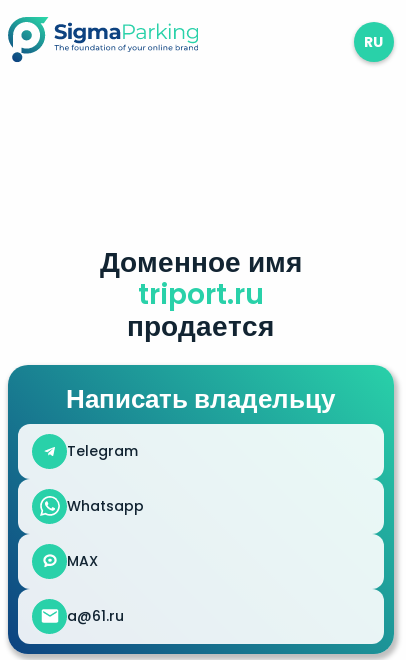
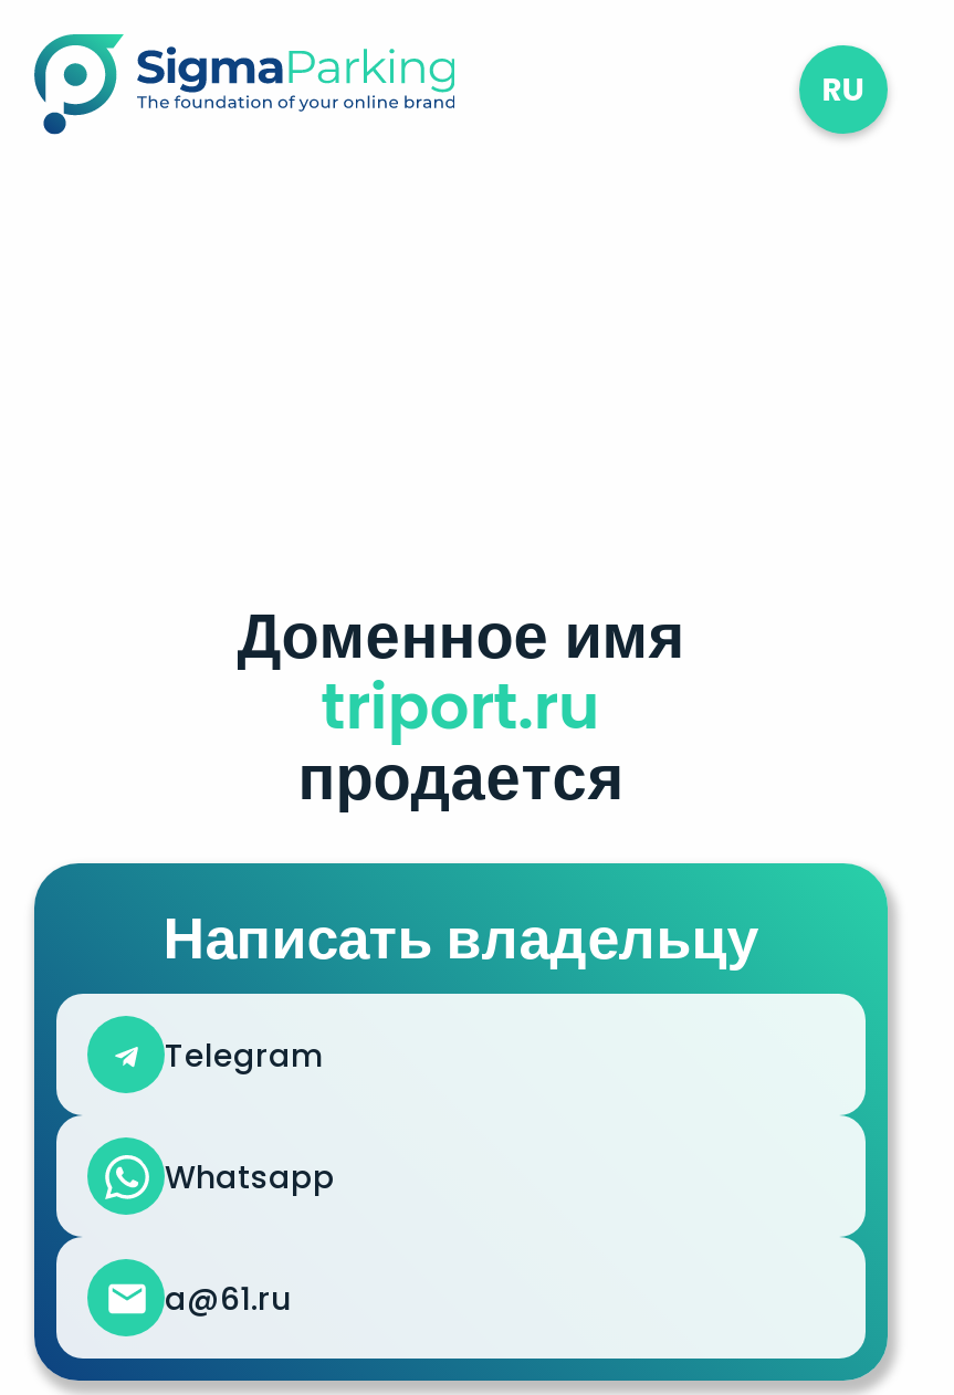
moved down: Доменное имя | triport.ru | продается | Написать владельцу | Telegram | Whatsapp

- MAX
